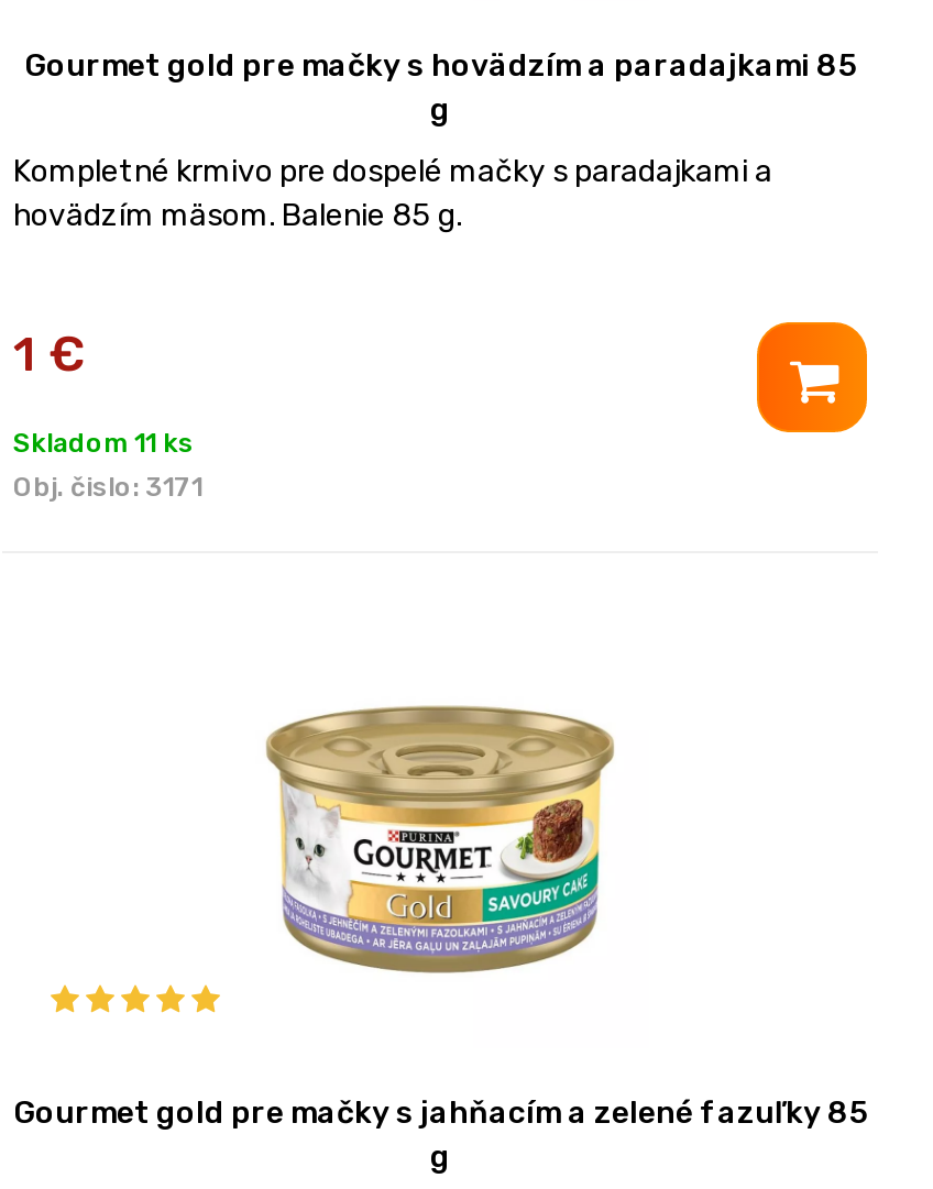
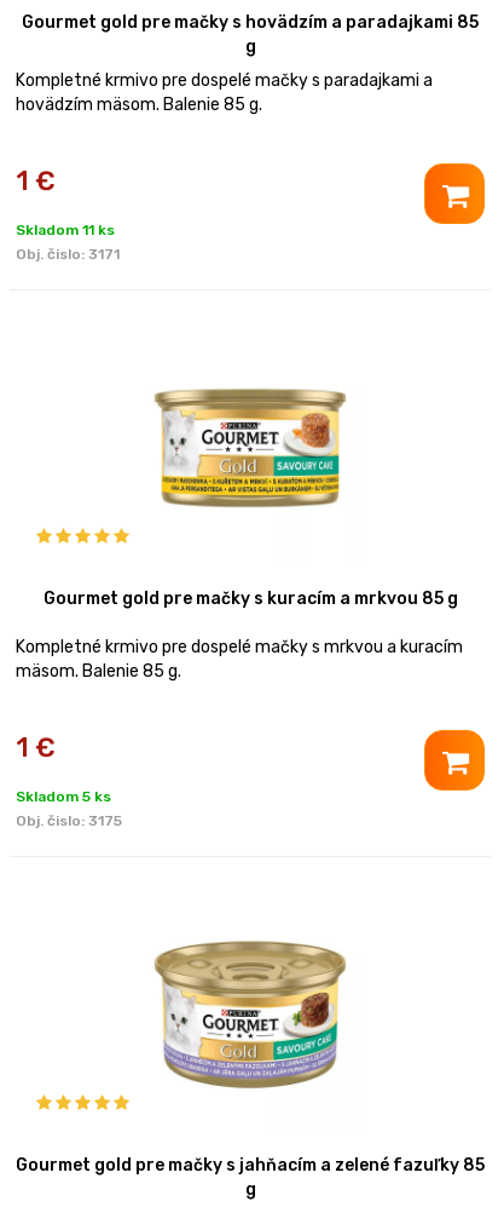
+ Gourmet gold pre mačky s kuracím a mrkvou 85 g
+ Kompletné krmivo pre dospelé mačky s mrkvou a kuracím
+ mäsom. Balenie 85 g.
+ 1 €
+ Skladom 5 ks
+ Obj. čislo: 3175

+ [image]
